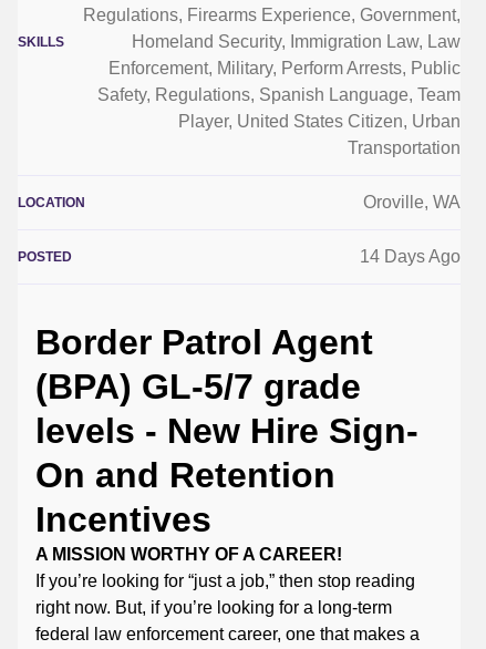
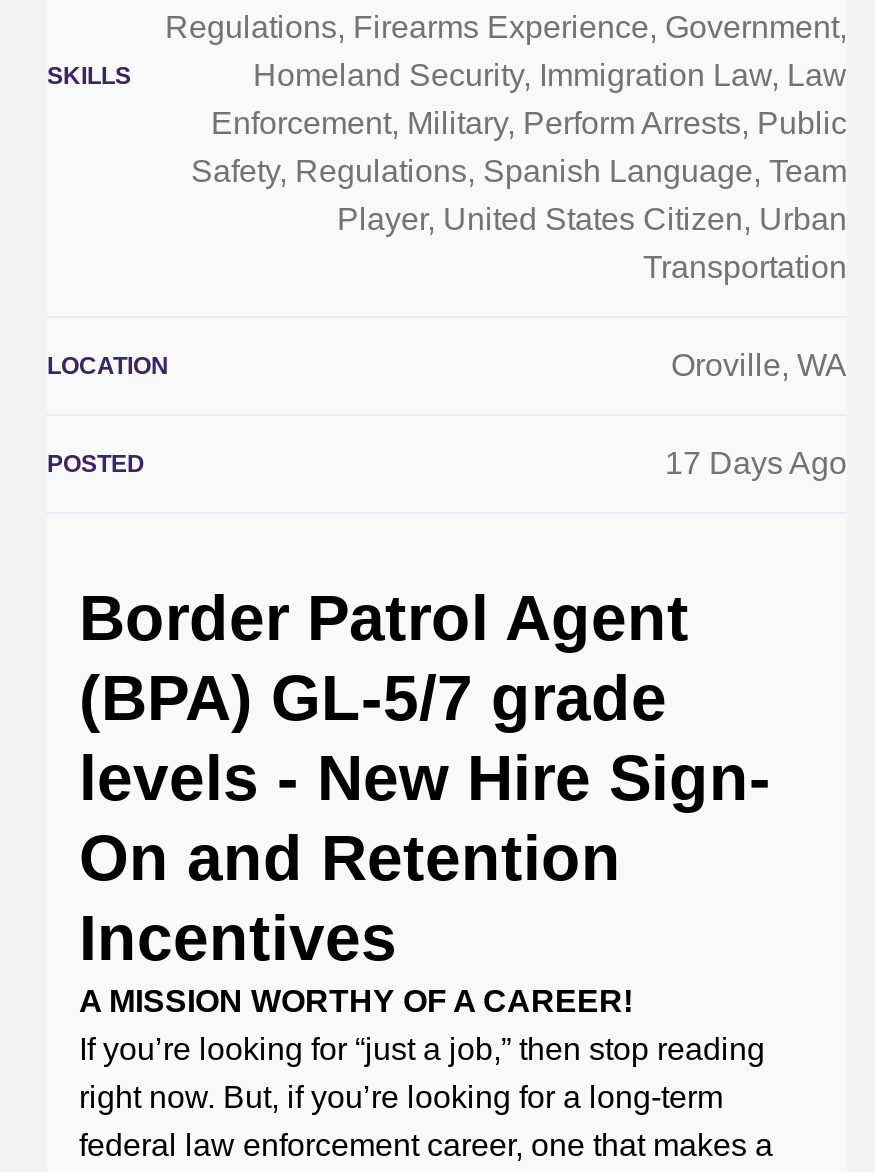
- 14 Days Ago
+ 17 Days Ago
